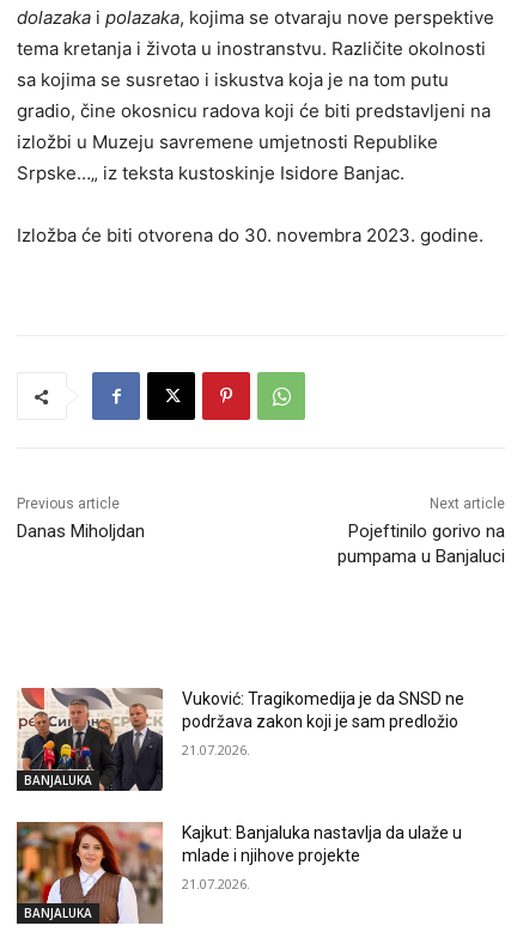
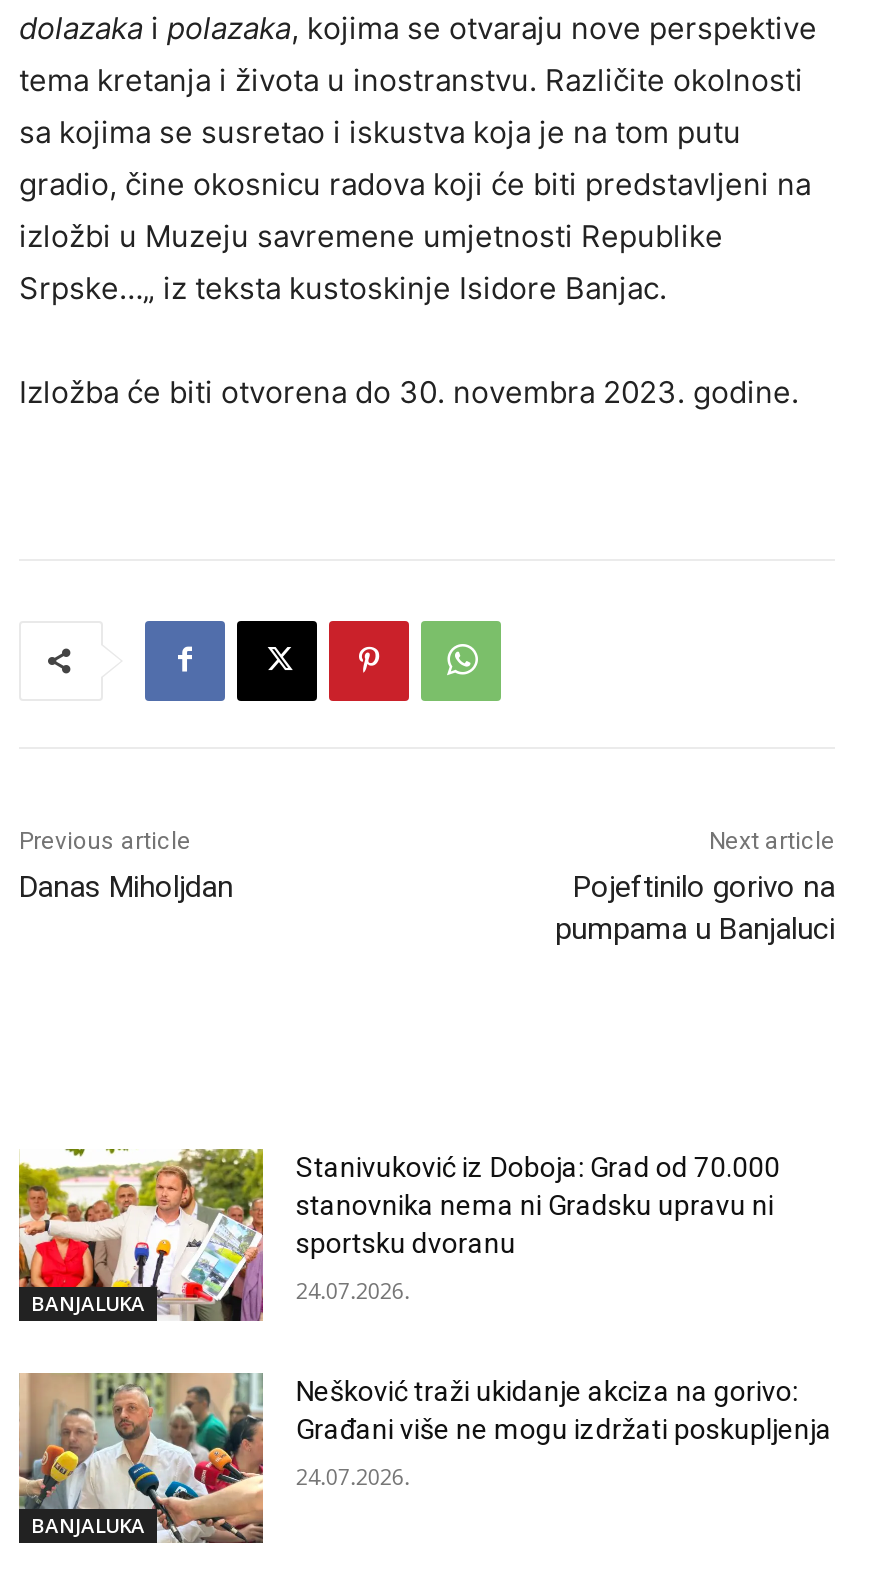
- [image]
- Vuković: Tragikomedija je da SNSD ne
- podržava zakon koji je sam predložio
+ [image]
+ Stanivuković iz Doboja: Grad od 70.000
+ stanovnika nema ni Gradsku upravu ni
+ sportsku dvoranu

- 21.07.2026.
+ 24.07.2026.

- [image]
- Kajkut: Banjaluka nastavlja da ulaže u
- mlade i njihove projekte
+ [image]
+ Nešković traži ukidanje akciza na gorivo:
+ Građani više ne mogu izdržati poskupljenja

- 21.07.2026.
+ 24.07.2026.
